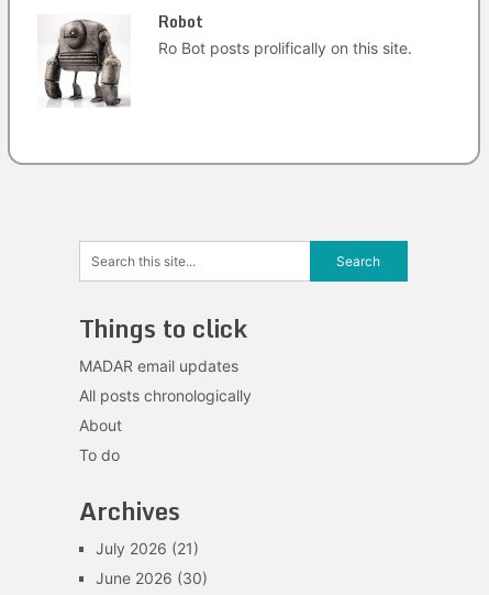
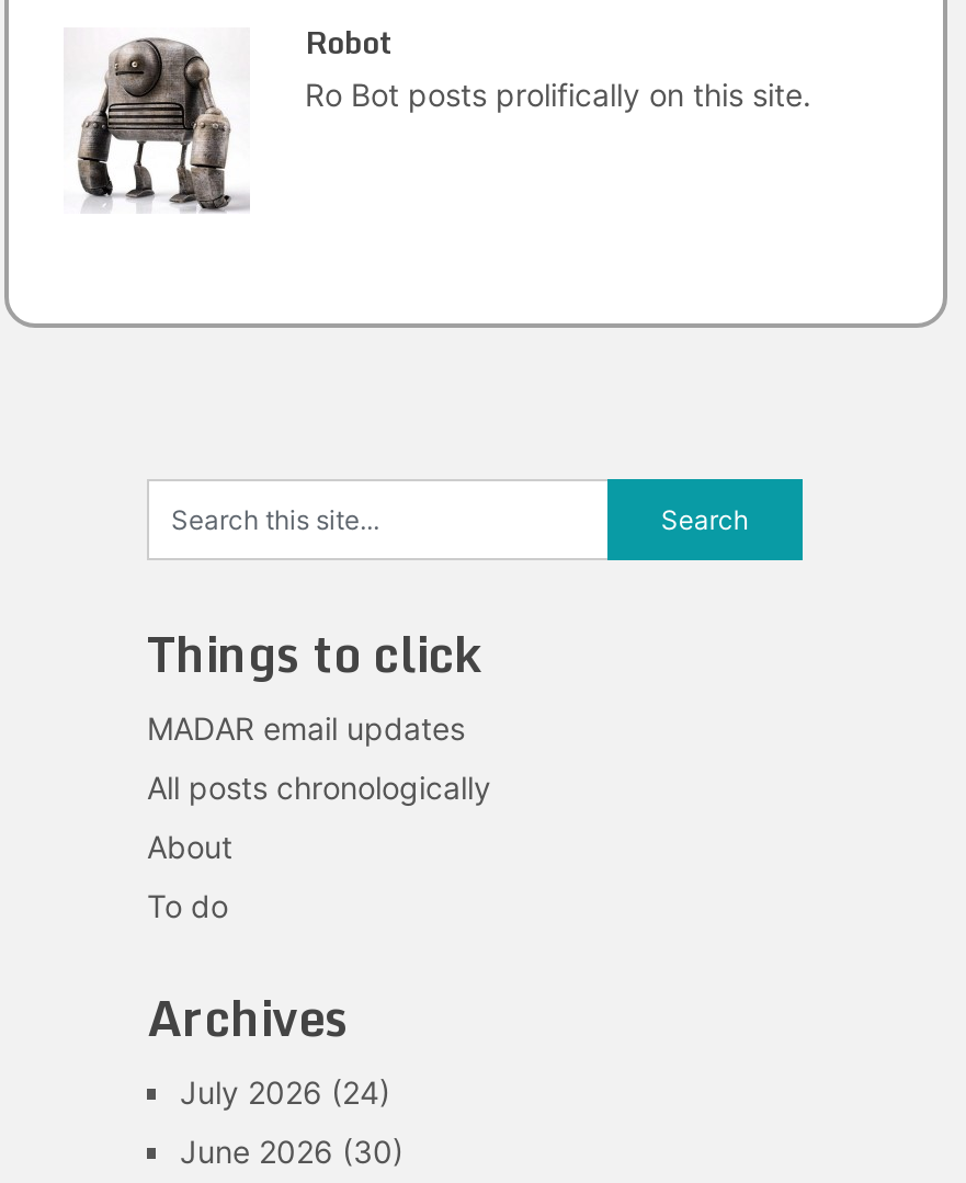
- July 2026 (21)
+ July 2026 (24)
